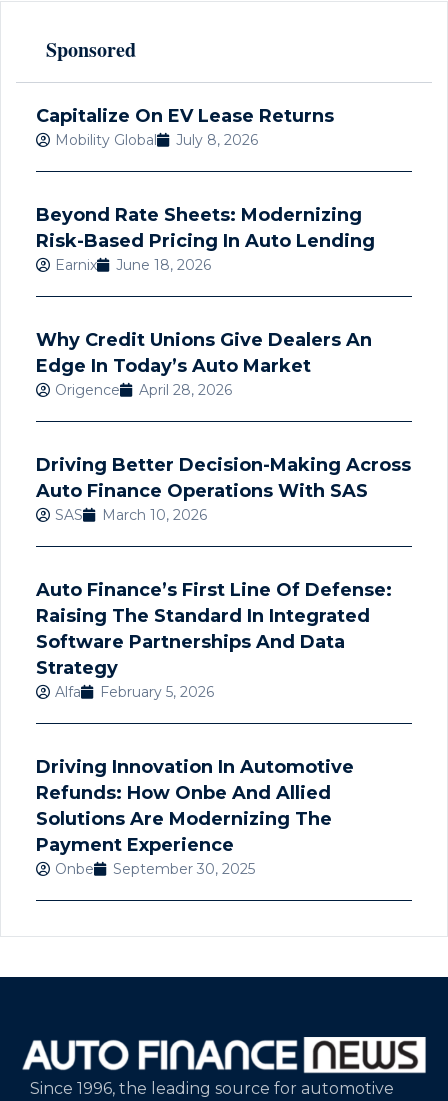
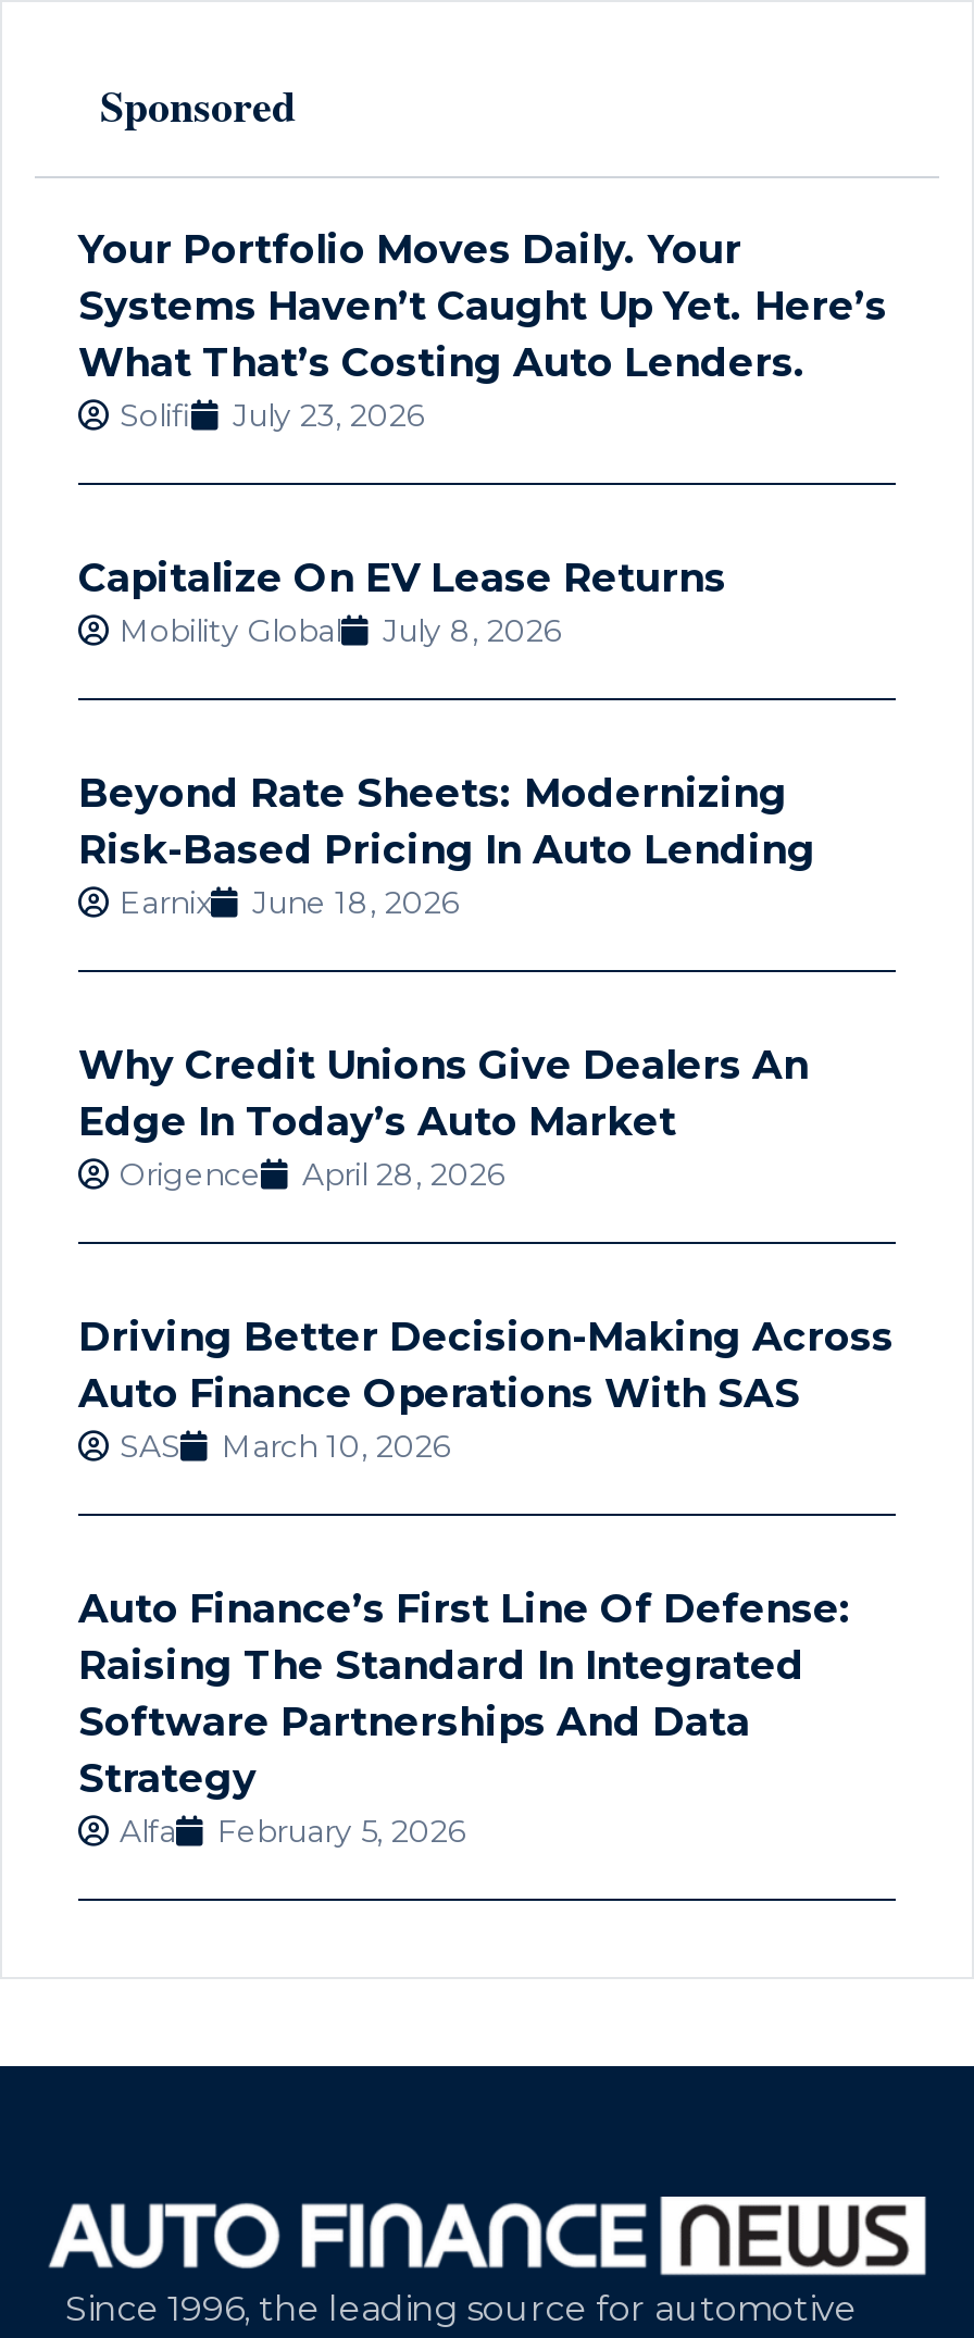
+ Your Portfolio Moves Daily. Your
+ Systems Haven’t Caught Up Yet. Here’s
+ What That’s Costing Auto Lenders.
+ Solifi
+ July 23, 2026

moved down: Capitalize On EV Lease Returns | Mobility Global | July 8, 2026 | ... | Alfa | February 5, 2026

- Driving Innovation In Automotive
- Refunds: How Onbe And Allied
- Solutions Are Modernizing The
- Payment Experience
- Onbe
- September 30, 2025
